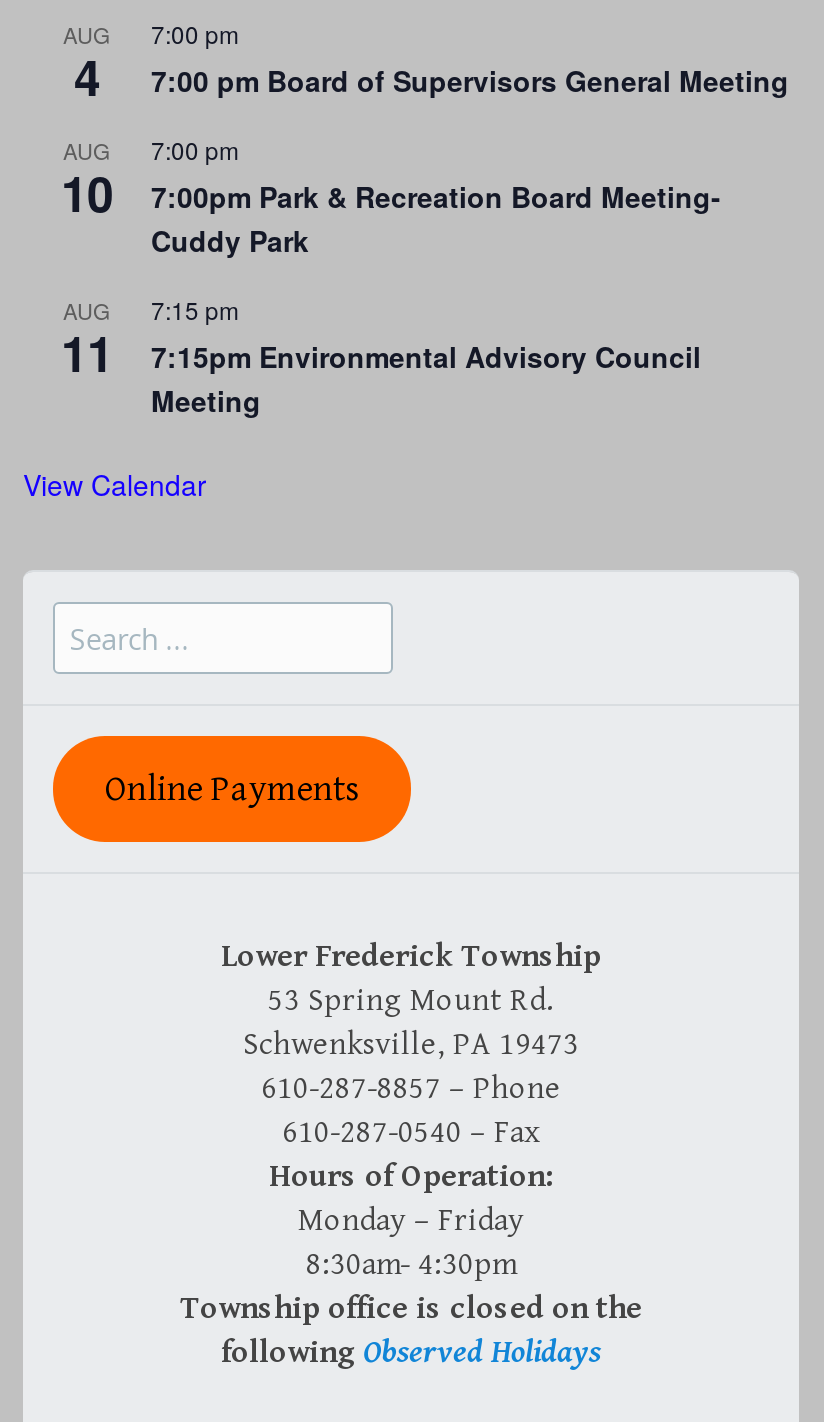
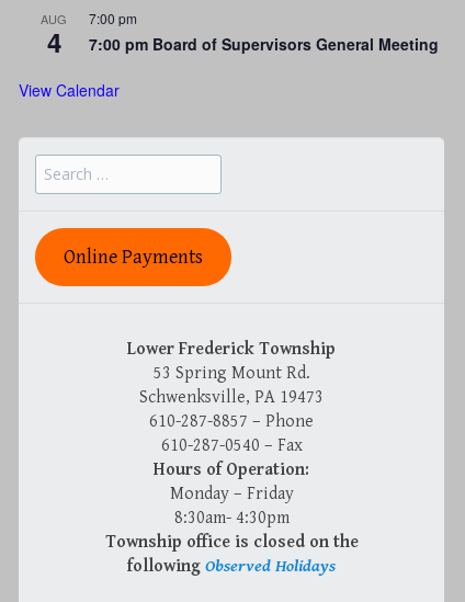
- AUG
- 10

- 7:00 pm
- 7:00pm Park & Recreation Board Meeting-
- Cuddy Park
- AUG
- 11

- 7:15 pm
- 7:15pm Environmental Advisory Council
- Meeting
